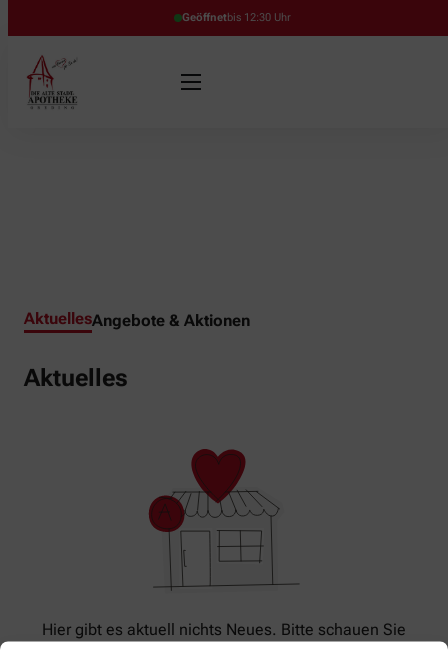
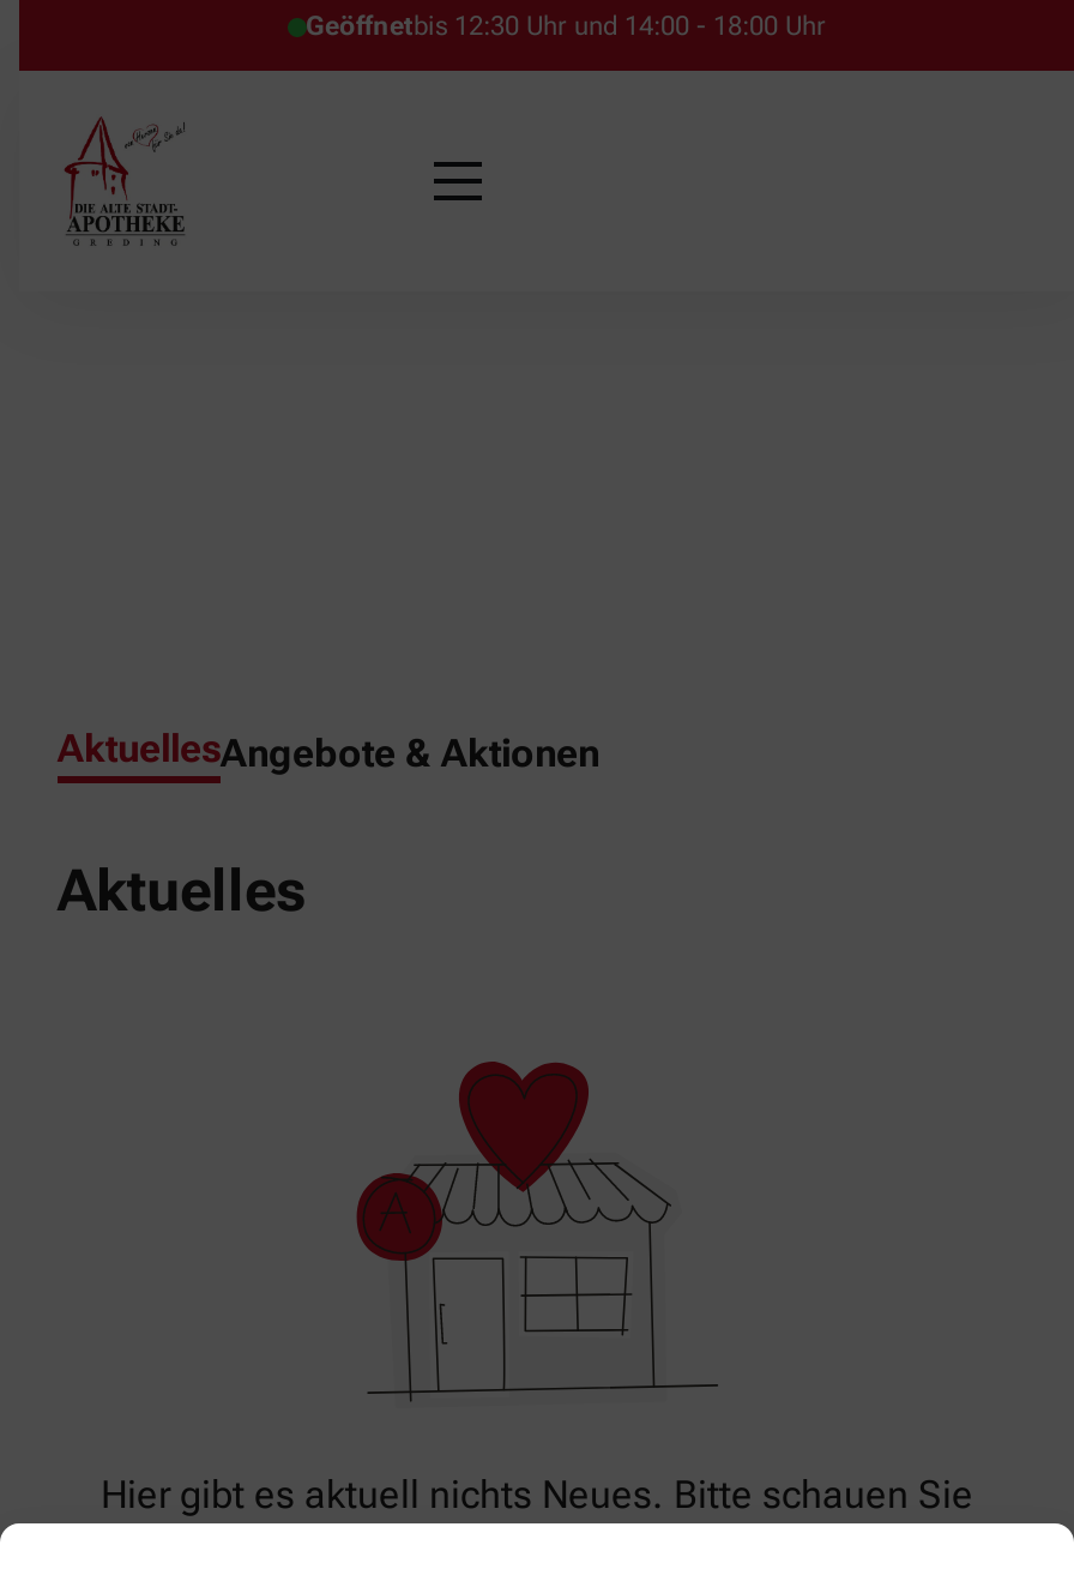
- Geöffnetbis 12:30 Uhr
+ Geöffnetbis 12:30 Uhr und 14:00 - 18:00 Uhr
